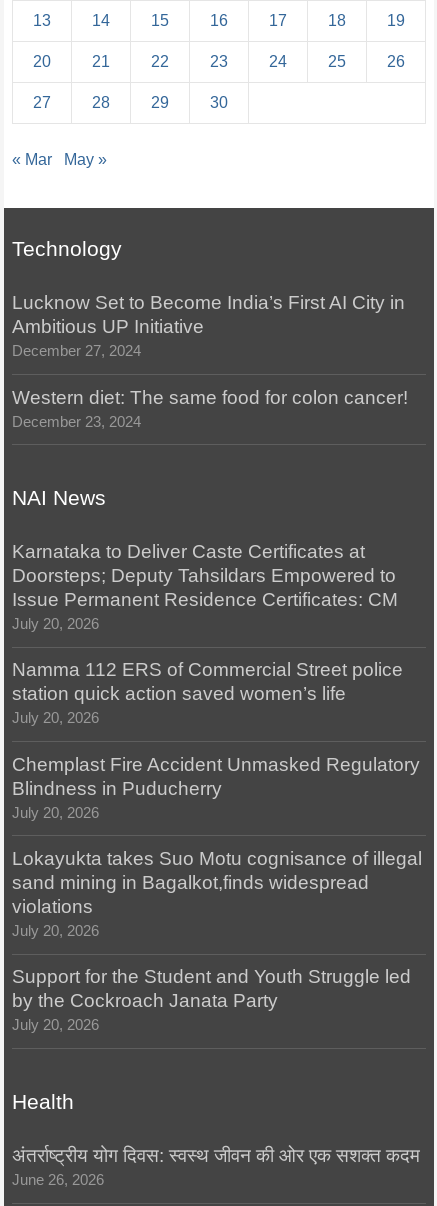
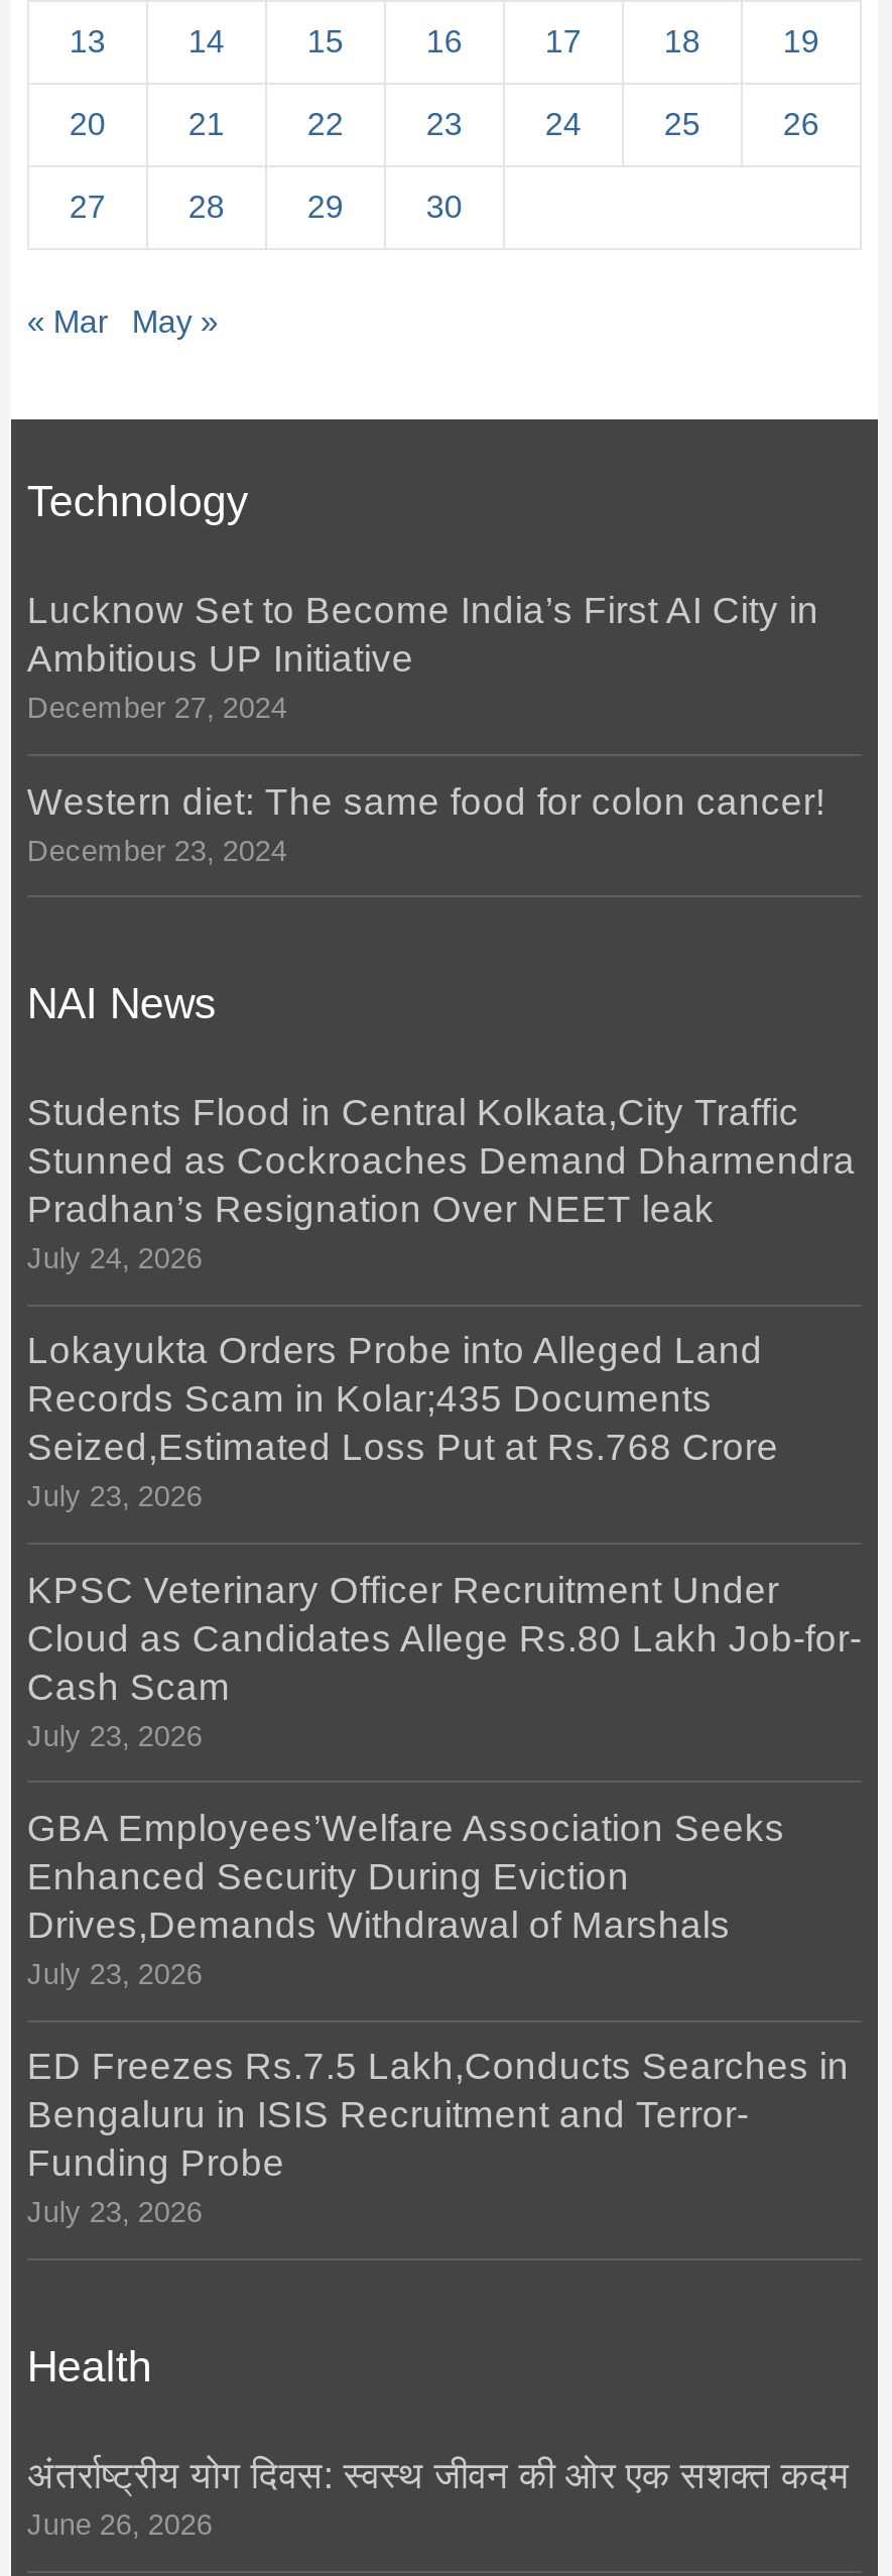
- Karnataka to Deliver Caste Certificates at
- Doorsteps; Deputy Tahsildars Empowered to
- Issue Permanent Residence Certificates: CM
- July 20, 2026
+ Students Flood in Central Kolkata,City Traffic
+ Stunned as Cockroaches Demand Dharmendra
+ Pradhan’s Resignation Over NEET leak
+ July 24, 2026

- Namma 112 ERS of Commercial Street police
- station quick action saved women’s life
- July 20, 2026
+ Lokayukta Orders Probe into Alleged Land
+ Records Scam in Kolar;435 Documents
+ Seized,Estimated Loss Put at Rs.768 Crore
+ July 23, 2026

- Chemplast Fire Accident Unmasked Regulatory
- Blindness in Puducherry
- July 20, 2026
+ KPSC Veterinary Officer Recruitment Under
+ Cloud as Candidates Allege Rs.80 Lakh Job-for-
+ Cash Scam
+ July 23, 2026

- Lokayukta takes Suo Motu cognisance of illegal
- sand mining in Bagalkot,finds widespread
- violations
- July 20, 2026
+ GBA Employees’Welfare Association Seeks
+ Enhanced Security During Eviction
+ Drives,Demands Withdrawal of Marshals
+ July 23, 2026

- Support for the Student and Youth Struggle led
- by the Cockroach Janata Party
- July 20, 2026
+ ED Freezes Rs.7.5 Lakh,Conducts Searches in
+ Bengaluru in ISIS Recruitment and Terror-
+ Funding Probe
+ July 23, 2026
